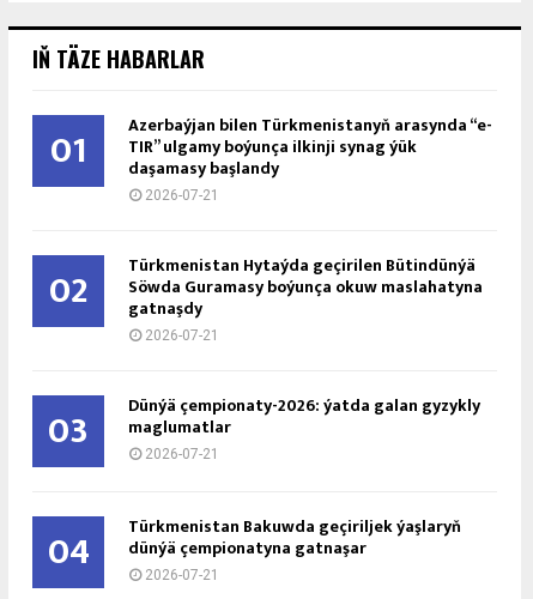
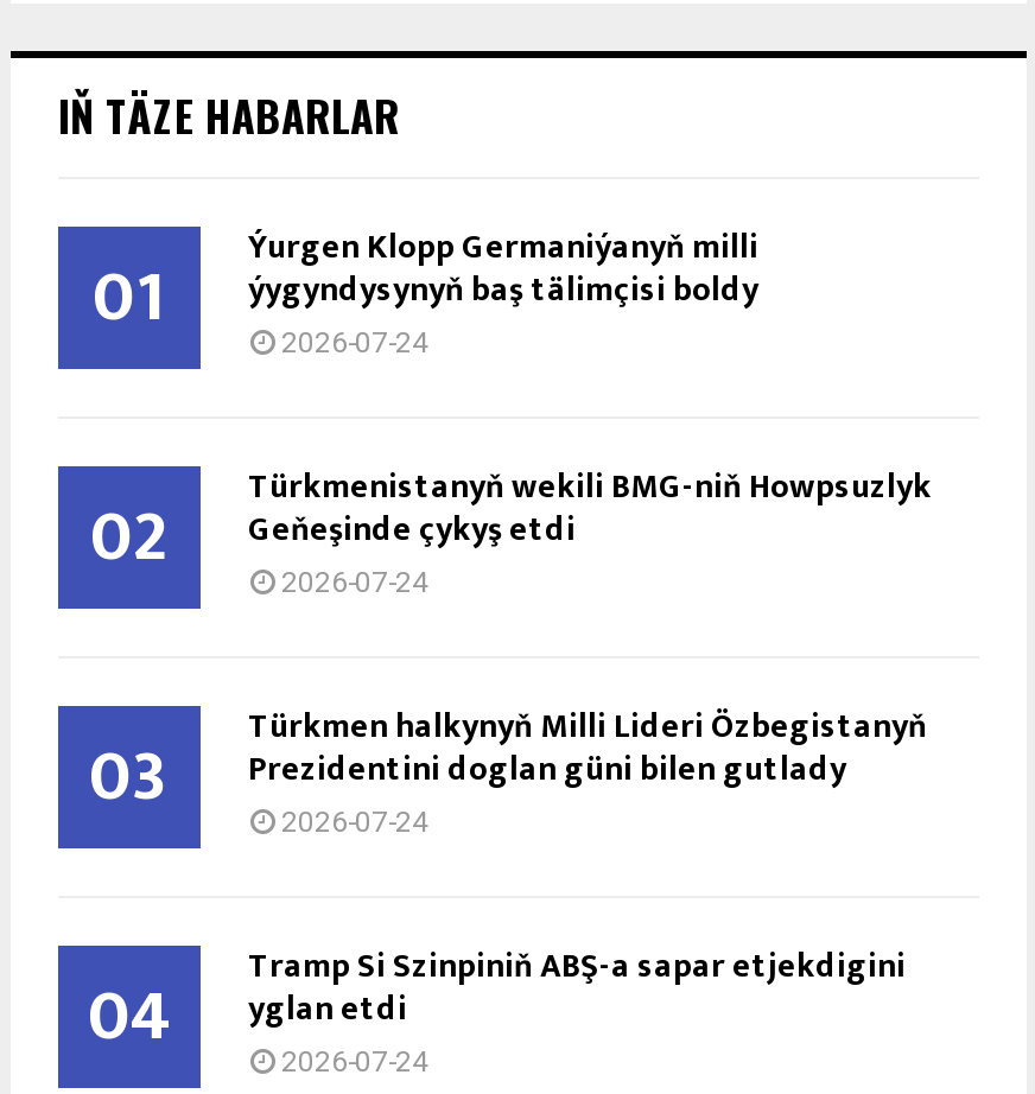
- Azerbaýjan bilen Türkmenistanyň arasynda “e-
- TIR” ulgamy boýunça ilkinji synag ýük
- daşamasy başlandy
- 2026-07-21
+ Ýurgen Klopp Germaniýanyň milli
+ ýygyndysynyň baş tälimçisi boldy
+ 2026-07-24

- Türkmenistan Hytaýda geçirilen Bütindünýä
- Söwda Guramasy boýunça okuw maslahatyna
- gatnaşdy
- 2026-07-21
+ Türkmenistanyň wekili BMG-niň Howpsuzlyk
+ Geňeşinde çykyş etdi
+ 2026-07-24

- Dünýä çempionaty-2026: ýatda galan gyzykly
- maglumatlar
- 2026-07-21
+ Türkmen halkynyň Milli Lideri Özbegistanyň
+ Prezidentini doglan güni bilen gutlady
+ 2026-07-24

- Türkmenistan Bakuwda geçiriljek ýaşlaryň
- dünýä çempionatyna gatnaşar
- 2026-07-21
+ Tramp Si Szinpiniň ABŞ-a sapar etjekdigini
+ yglan etdi
+ 2026-07-24
